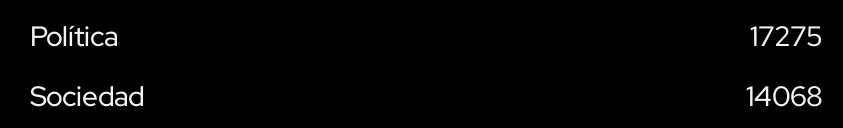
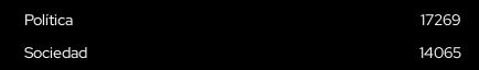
- 17275
+ 17269

- 14068
+ 14065
